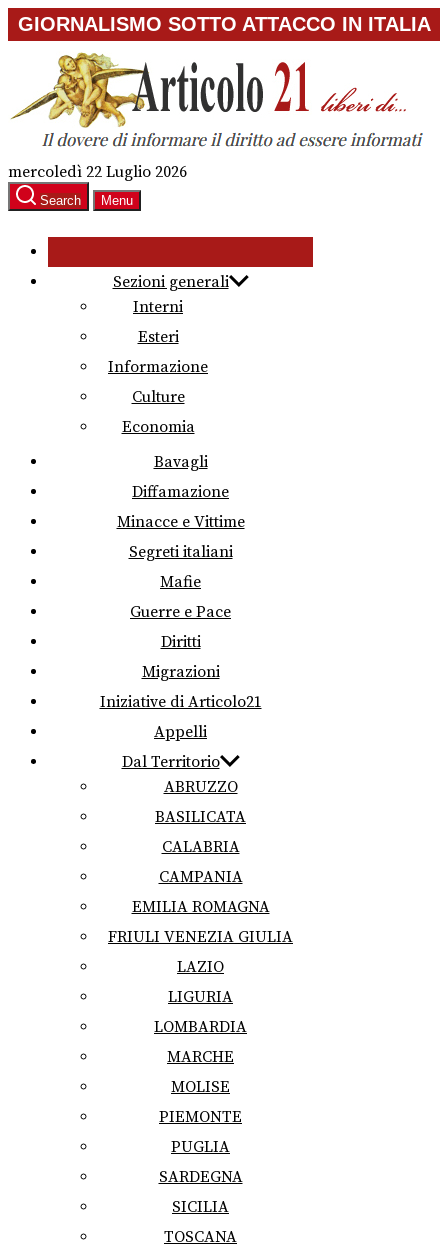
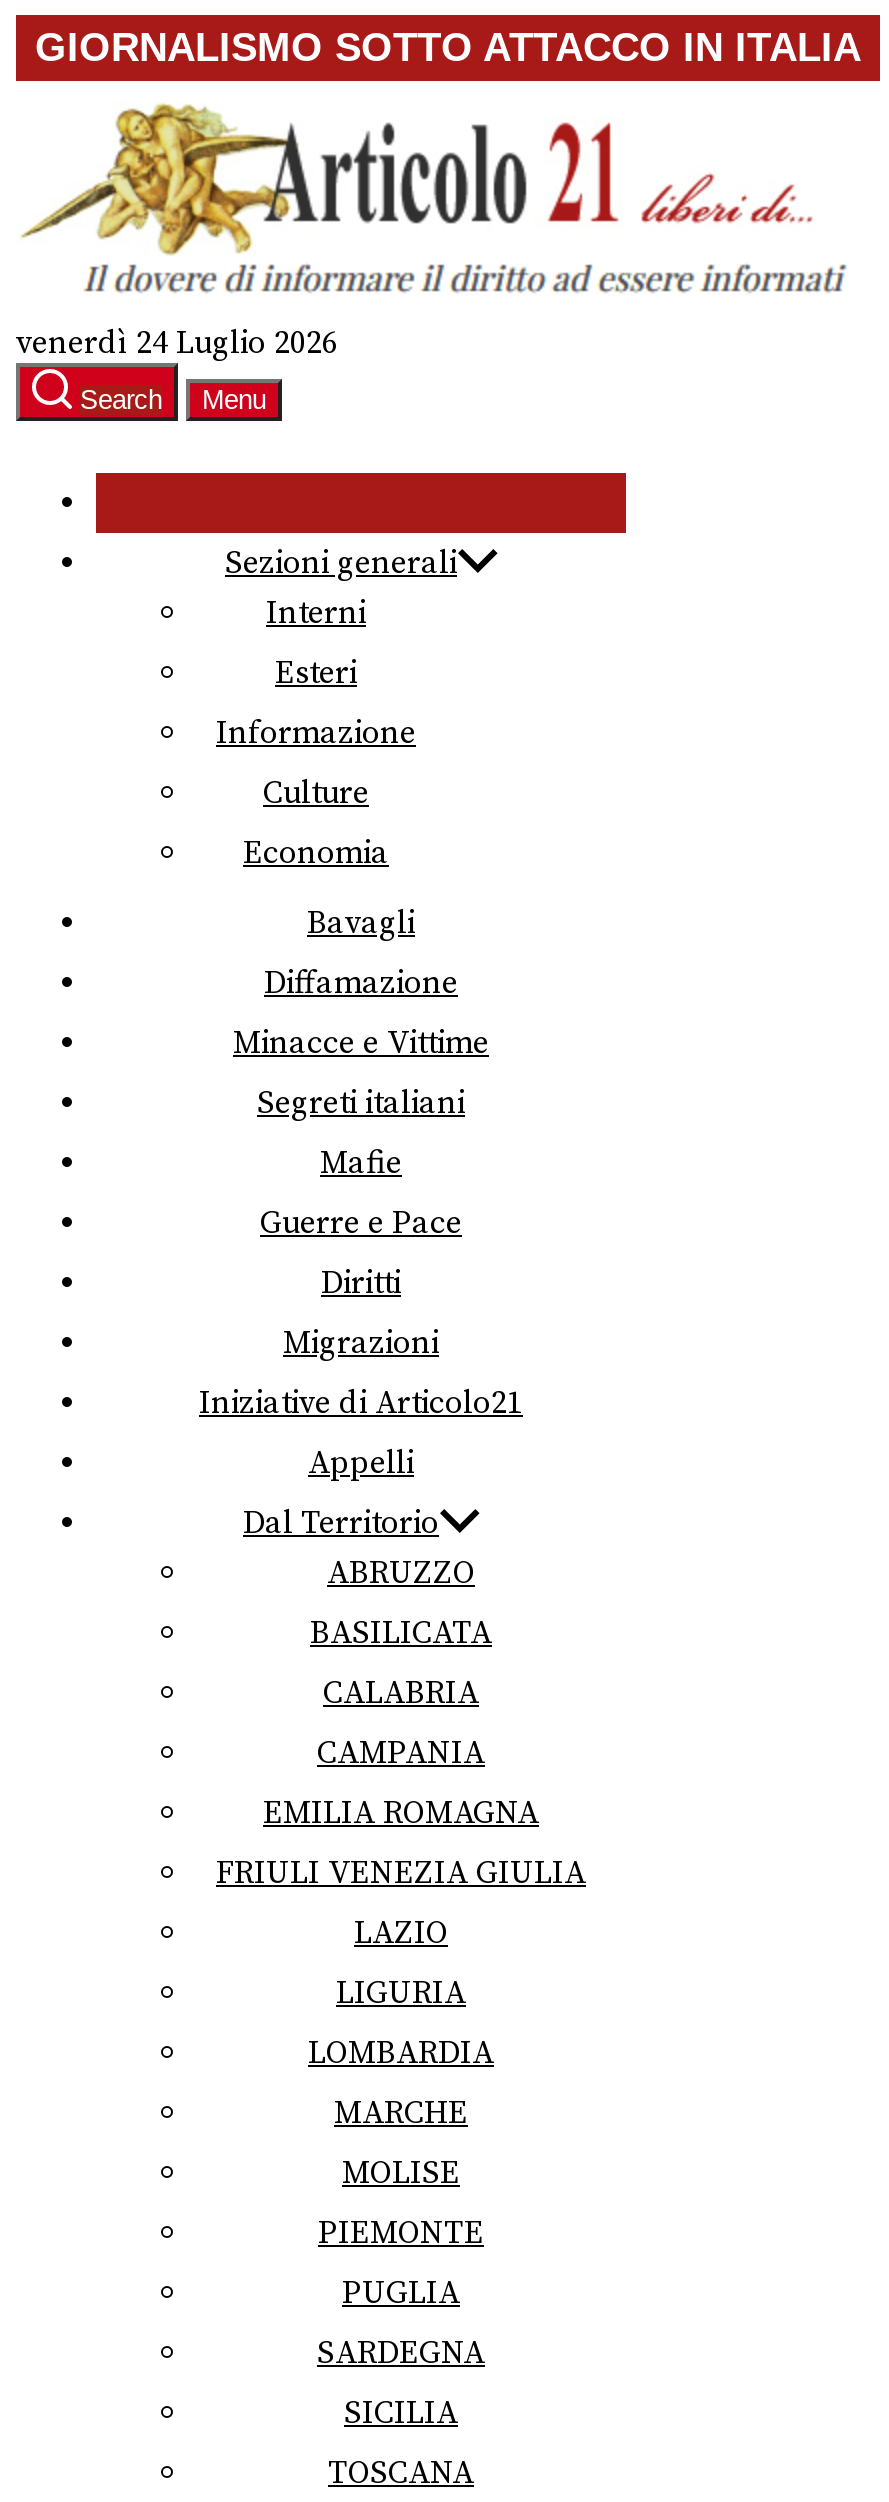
- mercoledì 22 Luglio 2026
+ venerdì 24 Luglio 2026
